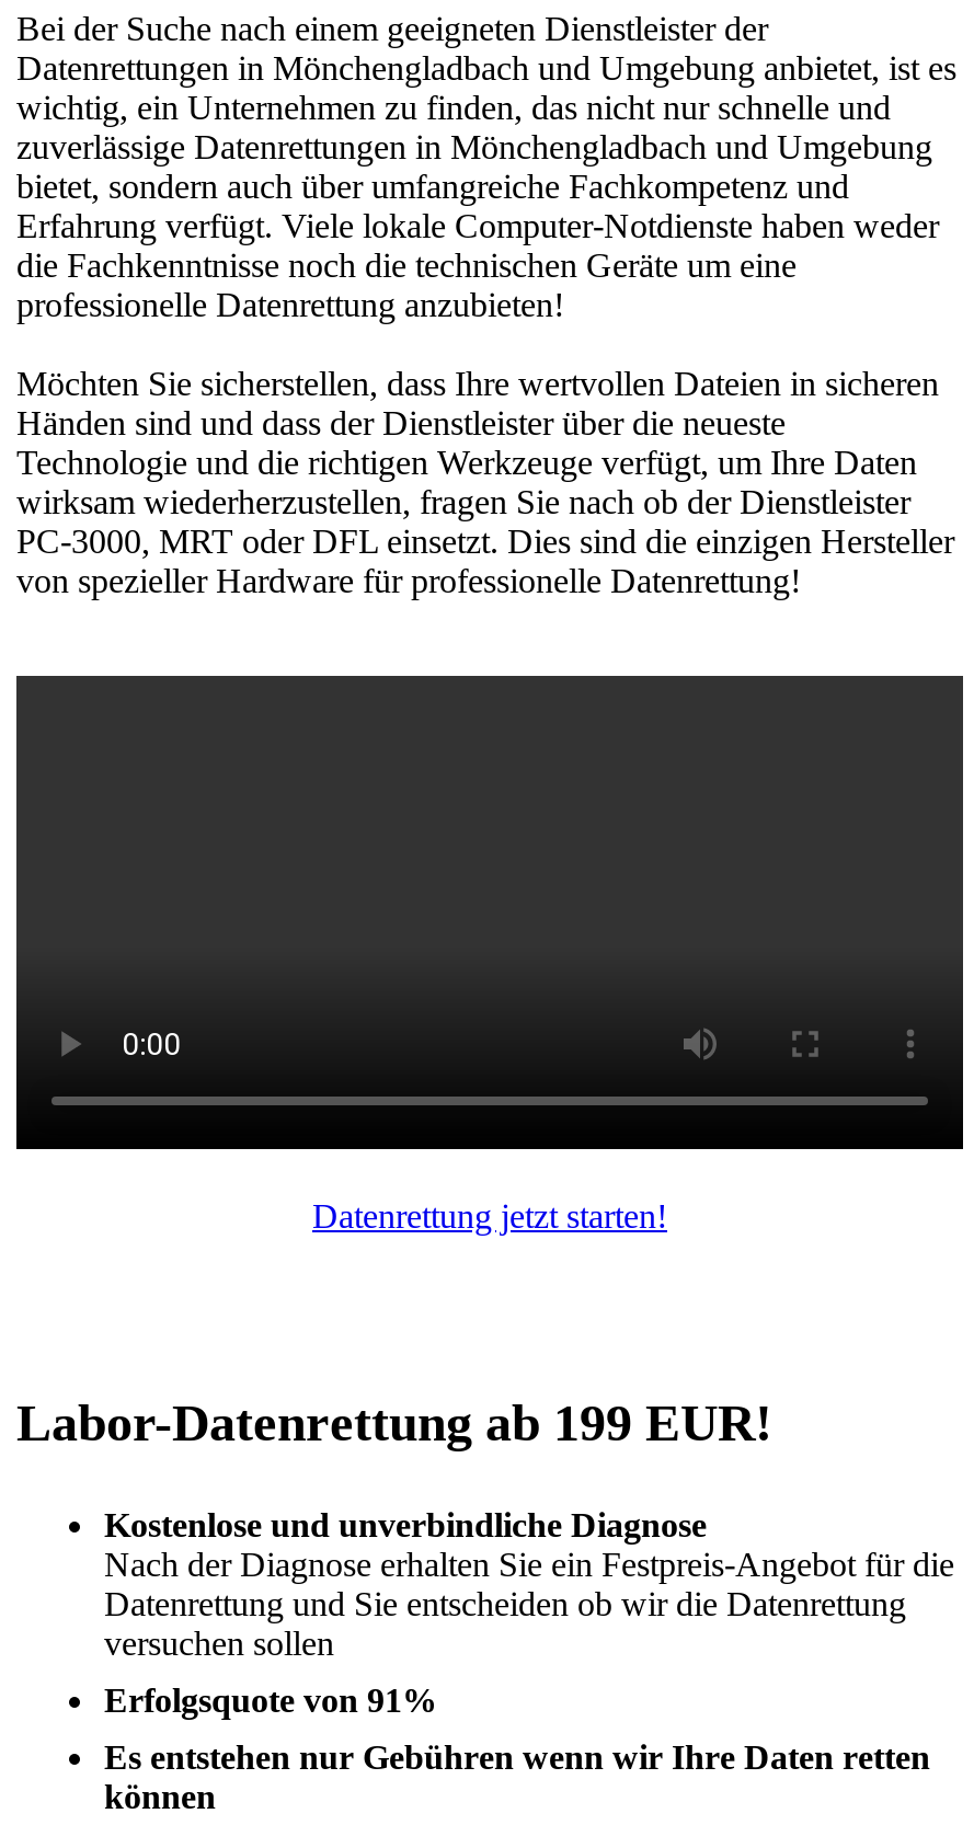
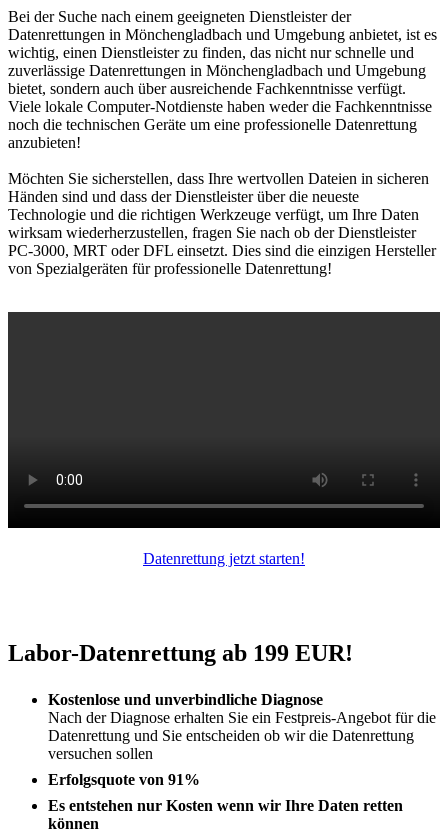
- wichtig, ein Unternehmen zu finden, das nicht nur schnelle und
+ wichtig, einen Dienstleister zu finden, das nicht nur schnelle und

- bietet, sondern auch über umfangreiche Fachkompetenz und
- Erfahrung verfügt. Viele lokale Computer-Notdienste haben weder
- die Fachkenntnisse noch die technischen Geräte um eine
- professionelle Datenrettung anzubieten!
+ bietet, sondern auch über ausreichende Fachkenntnisse verfügt.
+ Viele lokale Computer-Notdienste haben weder die Fachkenntnisse
+ noch die technischen Geräte um eine professionelle Datenrettung
+ anzubieten!

- von spezieller Hardware für professionelle Datenrettung!
+ von Spezialgeräten für professionelle Datenrettung!

- Es entstehen nur Gebühren wenn wir Ihre Daten retten
+ Es entstehen nur Kosten wenn wir Ihre Daten retten
